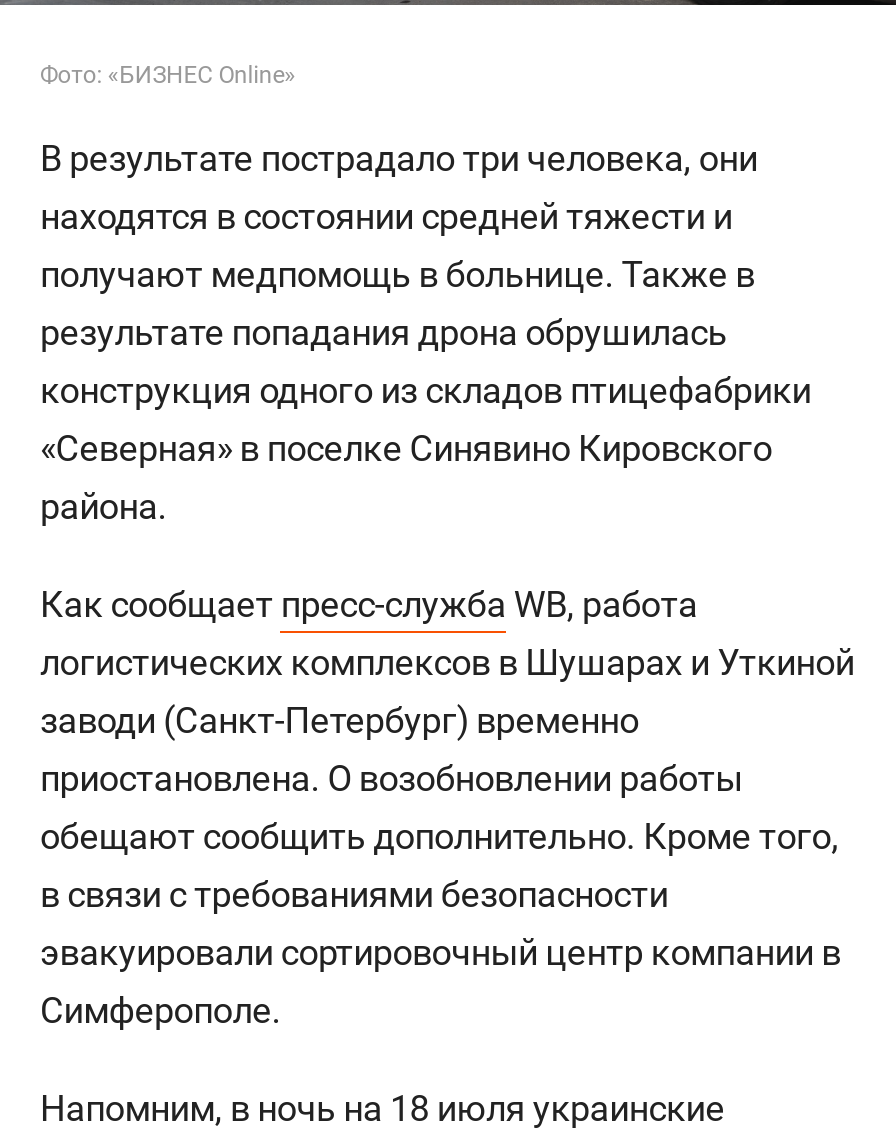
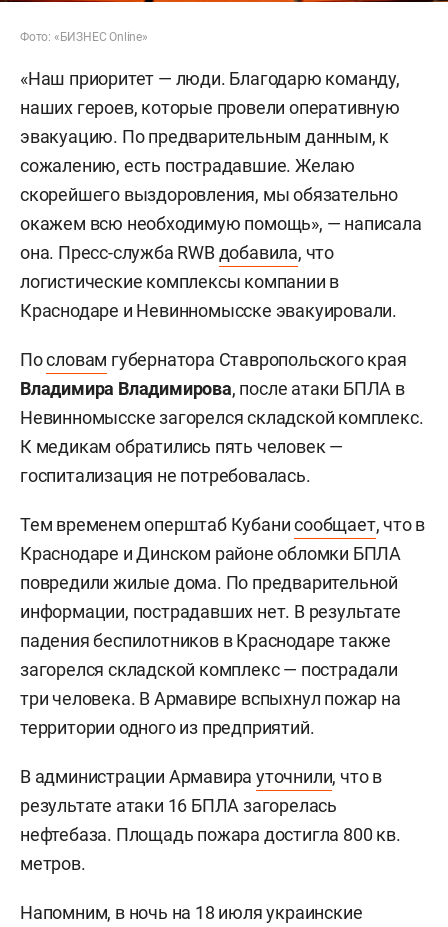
- В результате пострадало три человека, они
- находятся в состоянии средней тяжести и
- получают медпомощь в больнице. Также в
- результате попадания дрона обрушилась
- конструкция одного из складов птицефабрики
- «Северная» в поселке Синявино Кировского
- района.
- Как сообщает пресс-служба WB, работа
- логистических комплексов в Шушарах и Уткиной
- заводи (Санкт-Петербург) временно
- приостановлена. О возобновлении работы
- обещают сообщить дополнительно. Кроме того,
- в связи с требованиями безопасности
- эвакуировали сортировочный центр компании в
- Симферополе.
+ «Наш приоритет — люди. Благодарю команду,
+ наших героев, которые провели оперативную
+ эвакуацию. По предварительным данным, к
+ сожалению, есть пострадавшие. Желаю
+ скорейшего выздоровления, мы обязательно
+ окажем всю необходимую помощь», — написала
+ она. Пресс-служба RWB добавила, что
+ логистические комплексы компании в
+ Краснодаре и Невинномысске эвакуировали.
+ По словам губернатора Ставропольского края
+ Владимира Владимирова, после атаки БПЛА в
+ Невинномысске загорелся складской комплекс.
+ К медикам обратились пять человек —
+ госпитализация не потребовалась.
+ Тем временем оперштаб Кубани сообщает, что в
+ Краснодаре и Динском районе обломки БПЛА
+ повредили жилые дома. По предварительной
+ информации, пострадавших нет. В результате
+ падения беспилотников в Краснодаре также
+ загорелся складской комплекс — пострадали
+ три человека. В Армавире вспыхнул пожар на
+ территории одного из предприятий.
+ В администрации Армавира уточнили, что в
+ результате атаки 16 БПЛА загорелась
+ нефтебаза. Площадь пожара достигла 800 кв.
+ метров.
